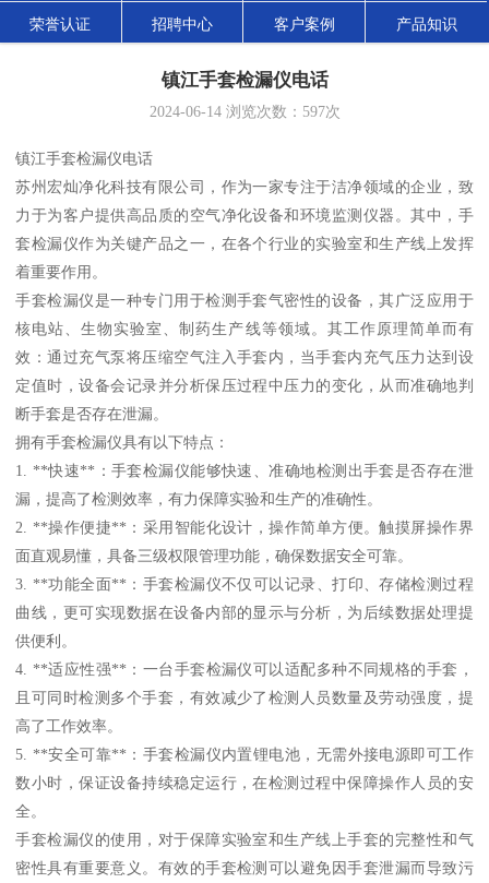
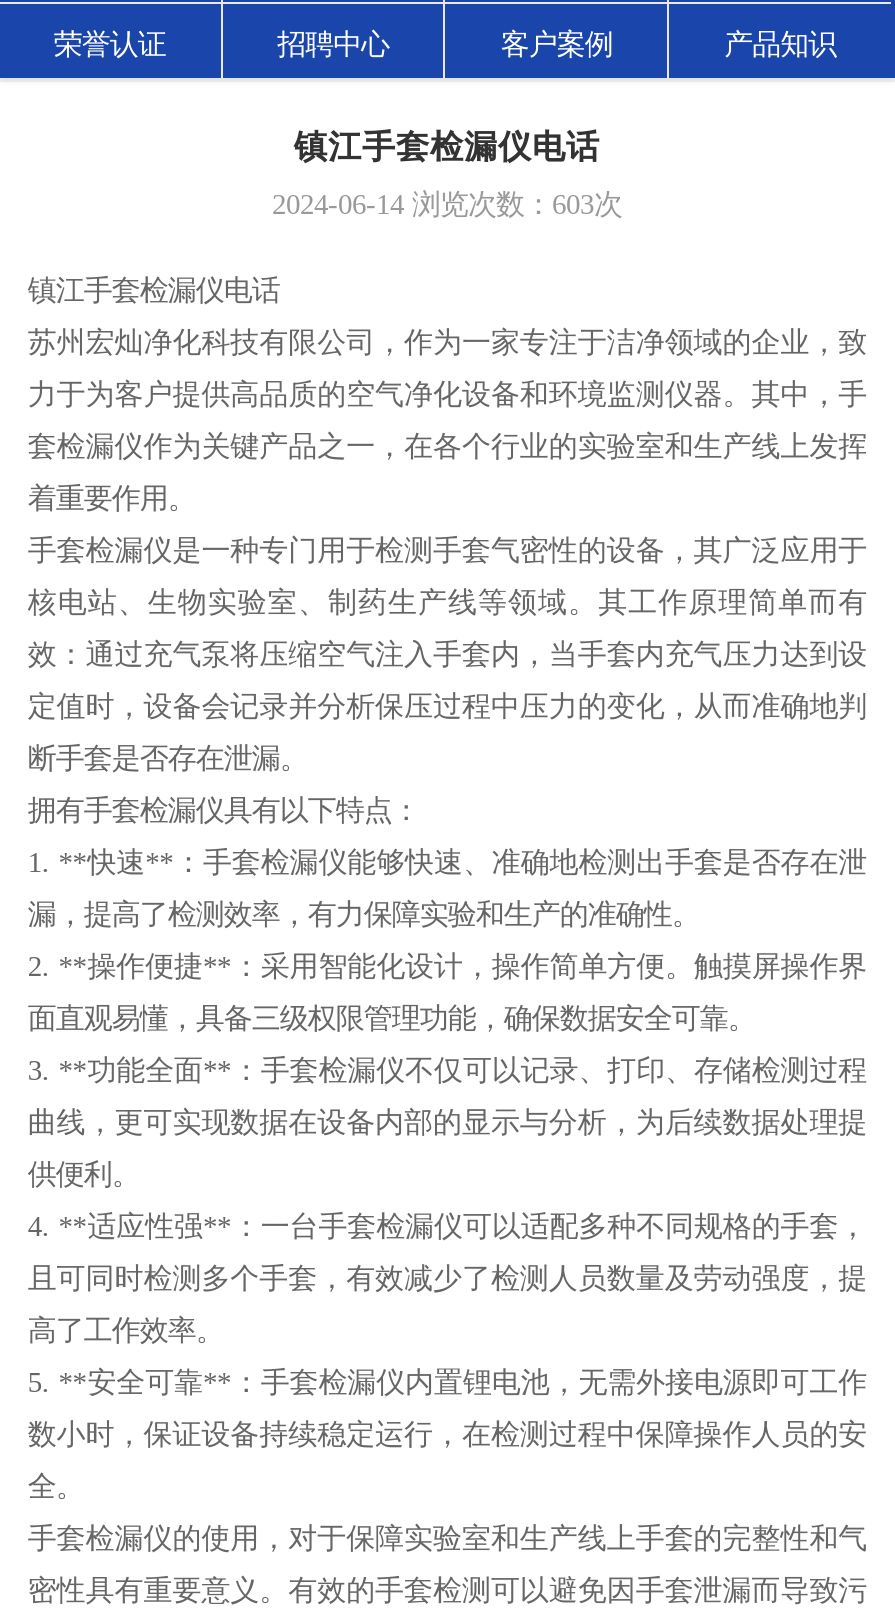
- 2024-06-14浏览次数：597次
+ 2024-06-14浏览次数：603次
